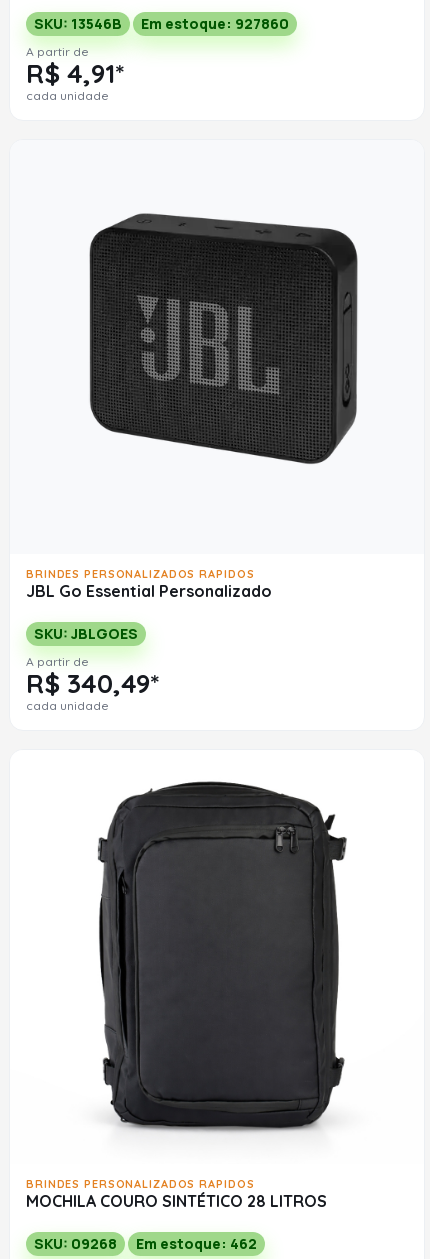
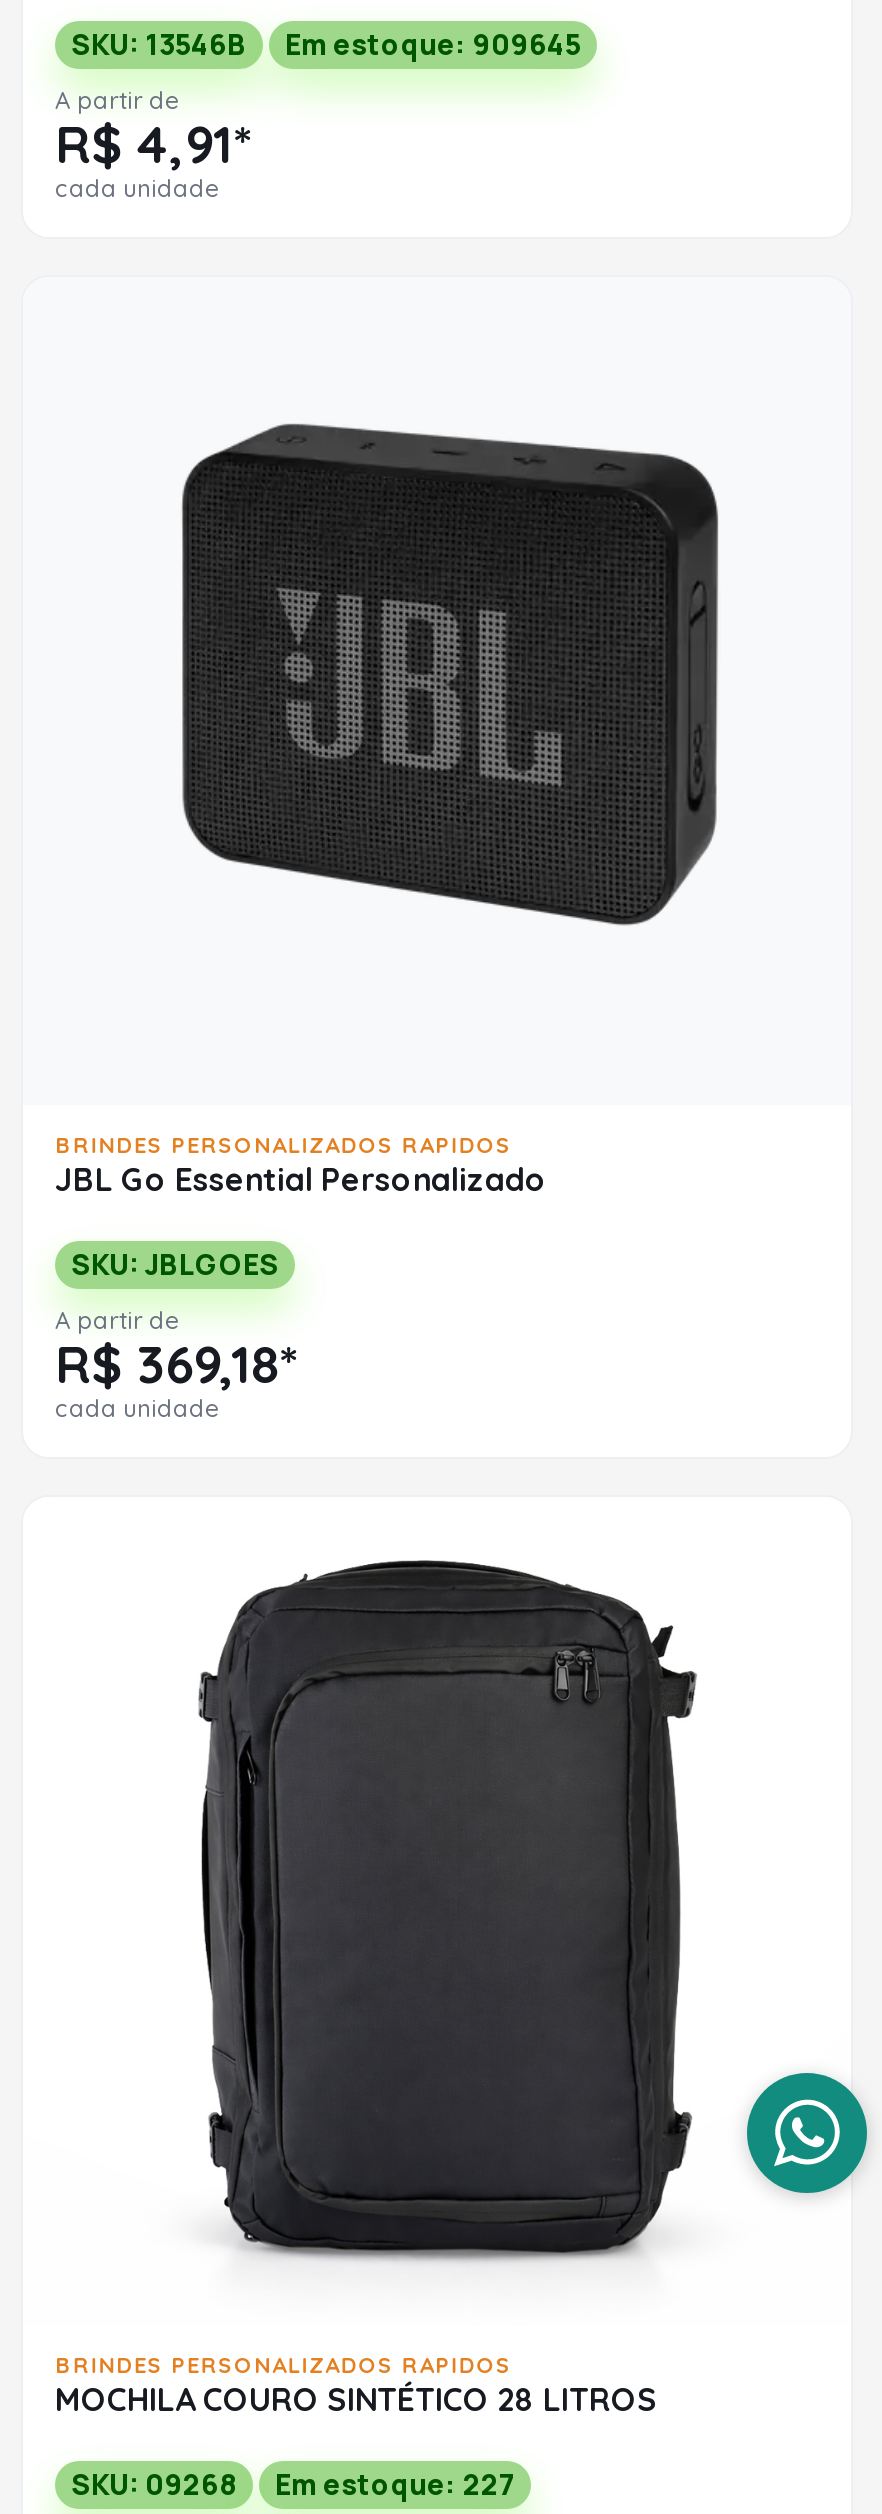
- SKU: 13546B Em estoque: 927860
+ SKU: 13546B Em estoque: 909645

- R$ 340,49*
+ R$ 369,18*

+ [image]

- SKU: 09268 Em estoque: 462
+ SKU: 09268 Em estoque: 227
